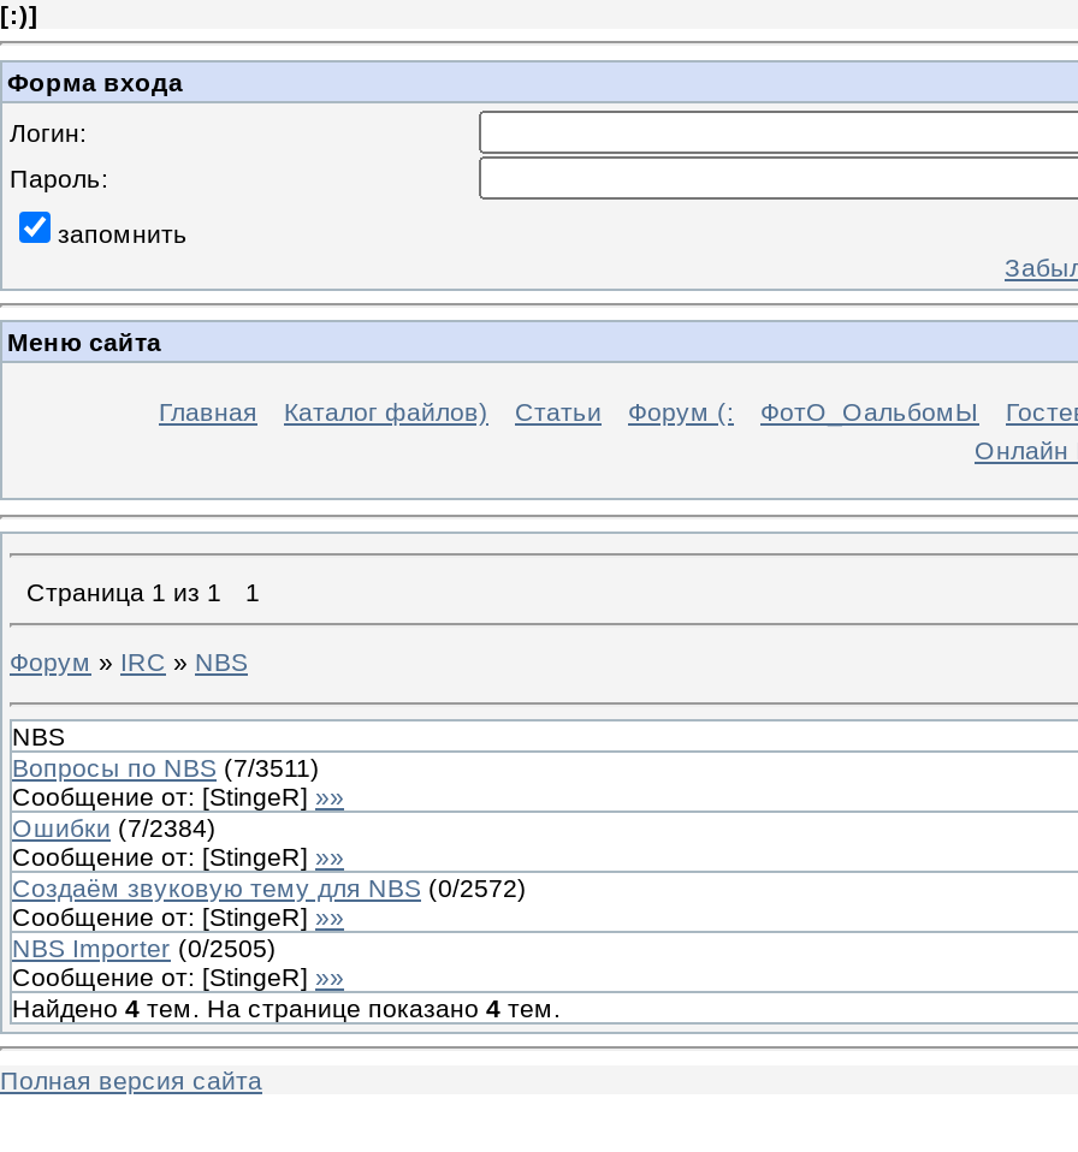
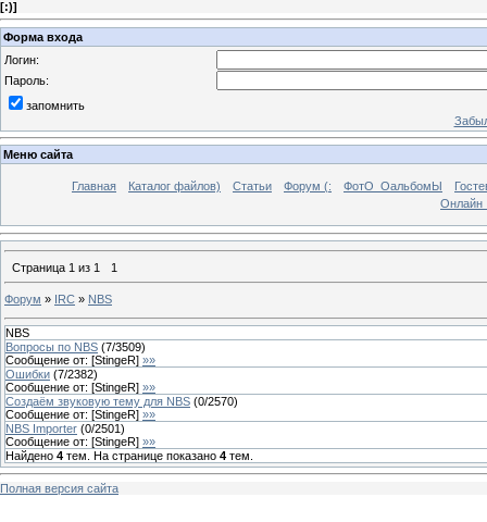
- Вопросы по NBS (7/3511)
+ Вопросы по NBS (7/3509)

- Ошибки (7/2384)
+ Ошибки (7/2382)

- Создаём звуковую тему для NBS (0/2572)
+ Создаём звуковую тему для NBS (0/2570)

- NBS Importer (0/2505)
+ NBS Importer (0/2501)
